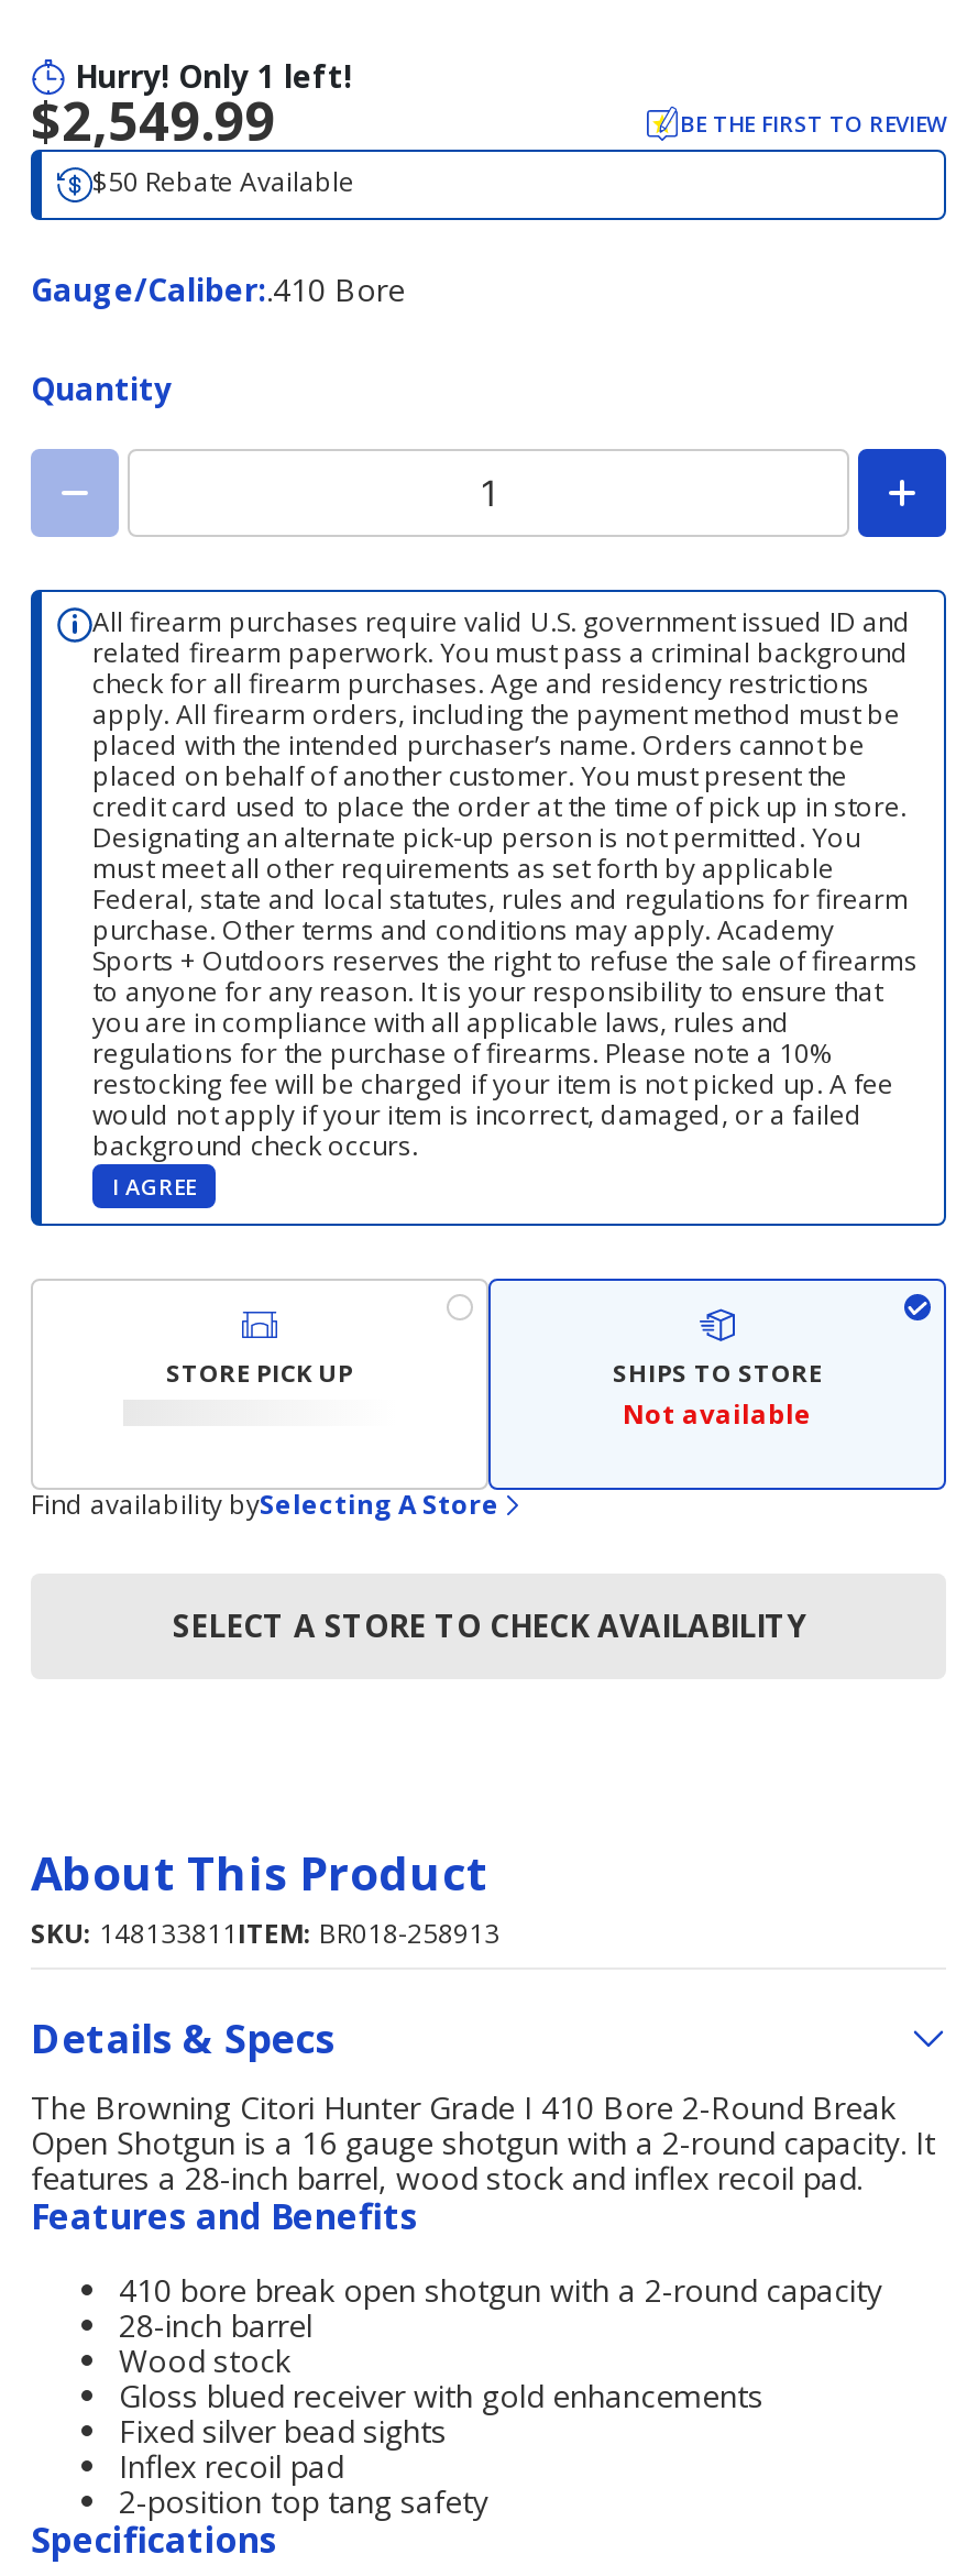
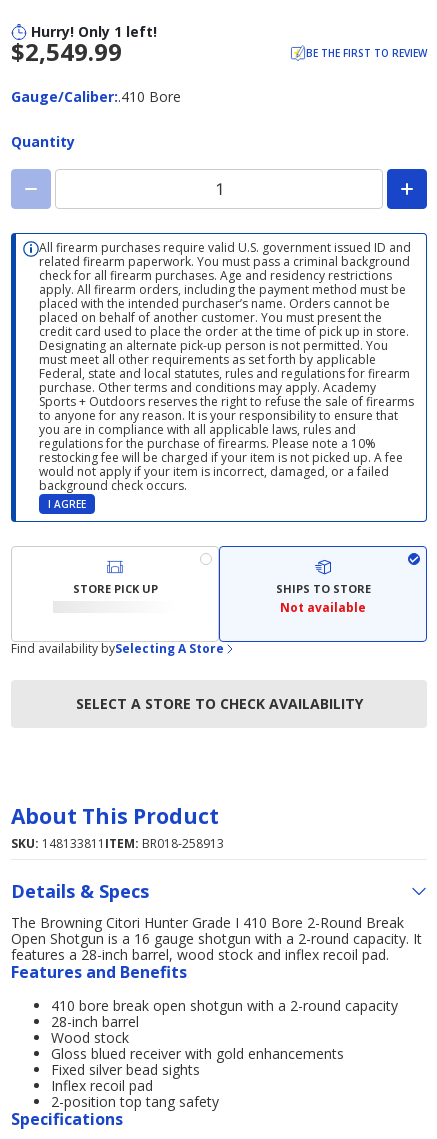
- $50 Rebate Available
